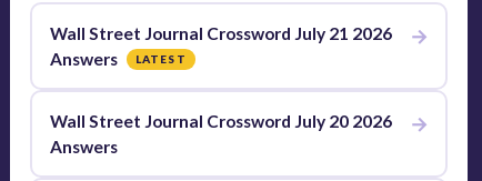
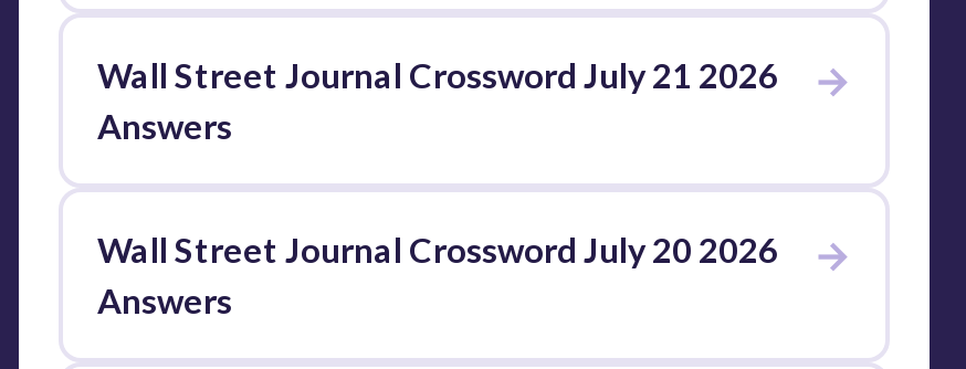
- LATEST
